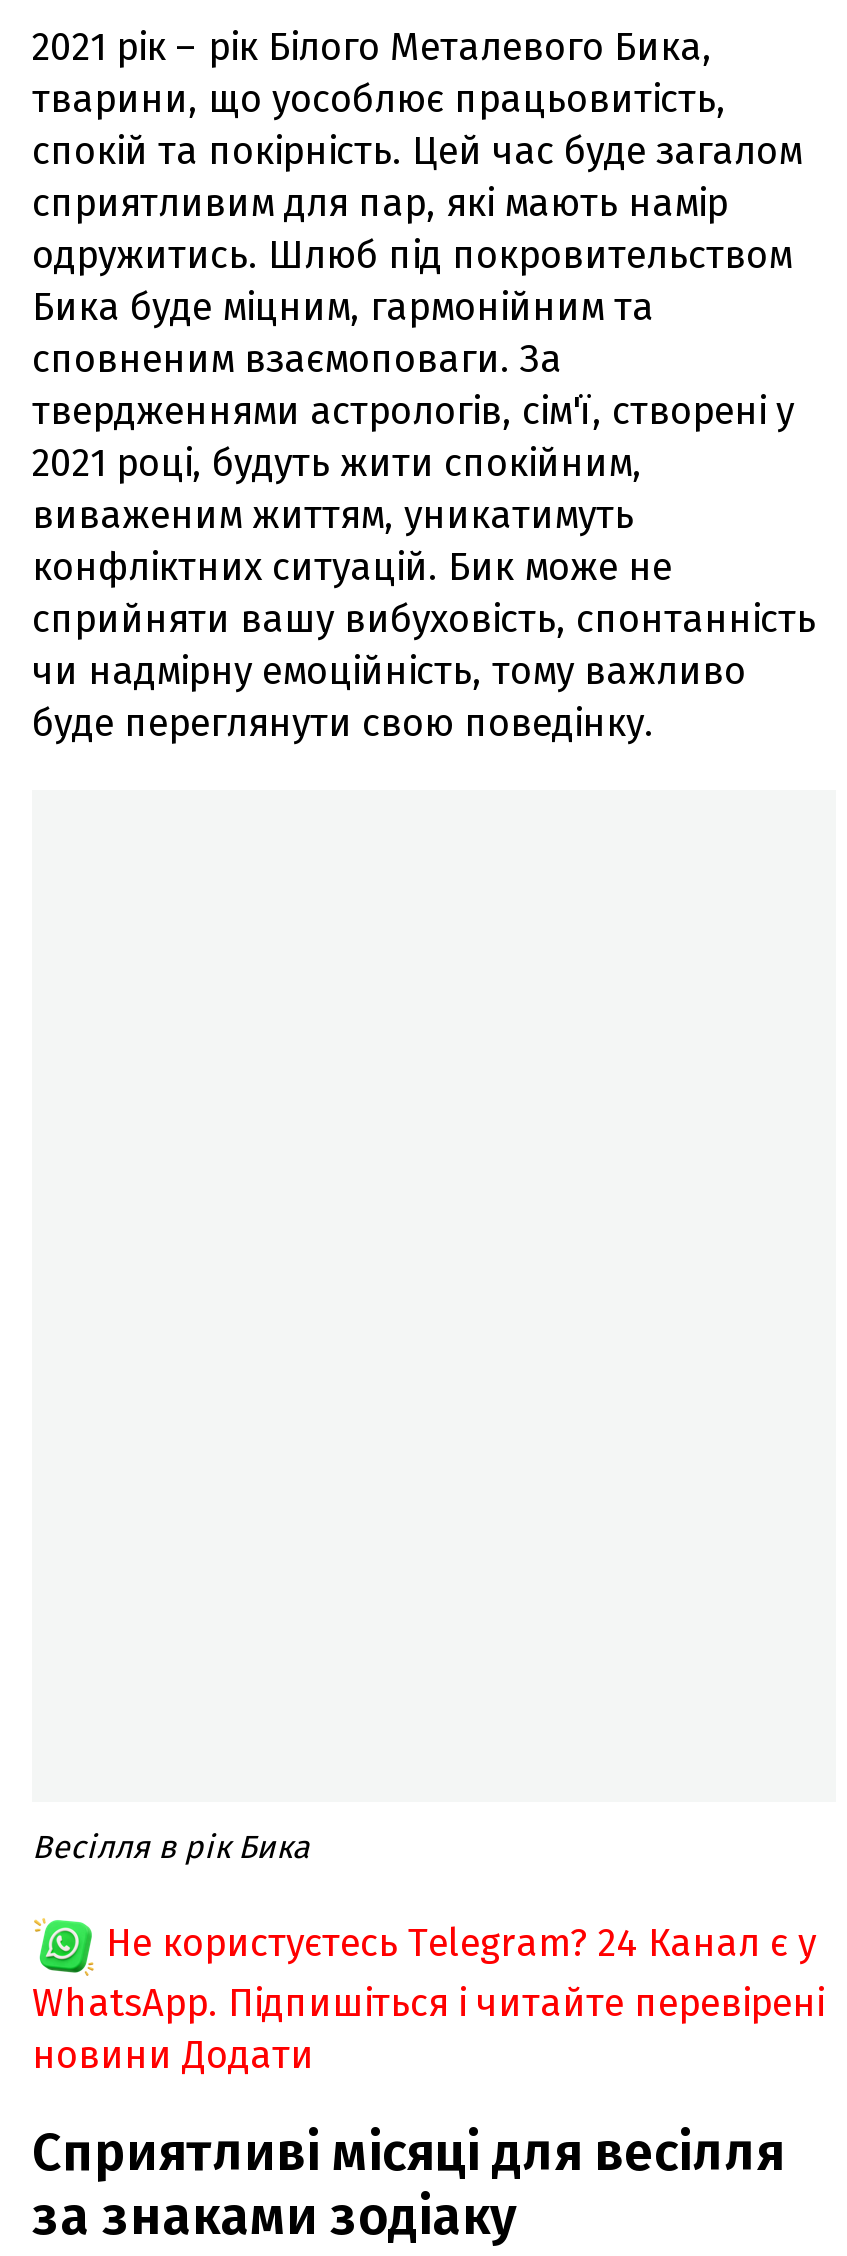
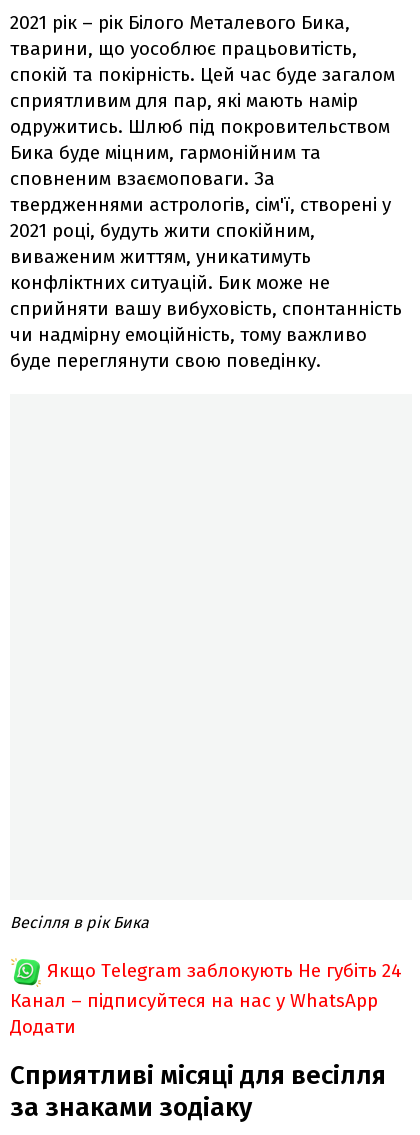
- Не користуєтесь Telegram? 24 Канал є у
- WhatsApp. Підпишіться і читайте перевірені
- новини Додати
+ Якщо Telegram заблокують Не губіть 24
+ Канал – підписуйтеся на нас у WhatsApp
+ Додати
